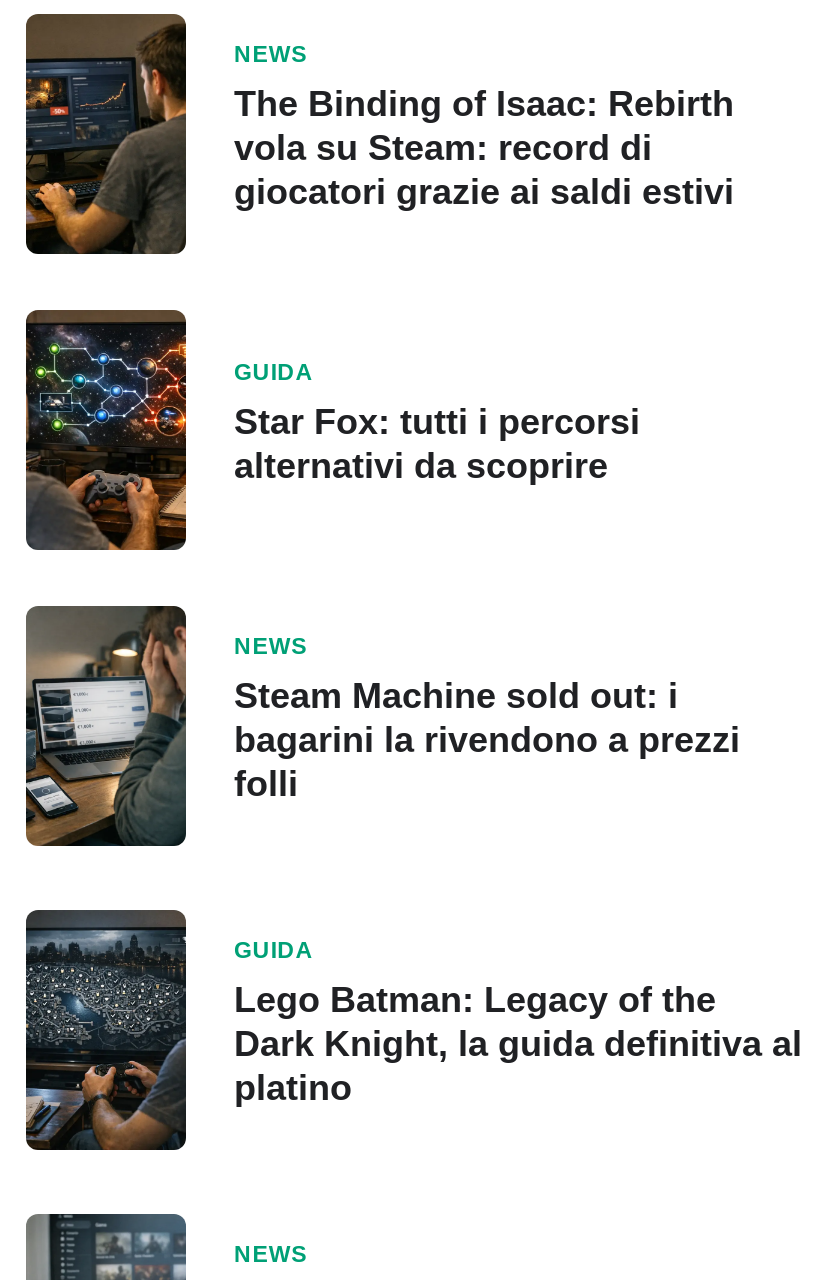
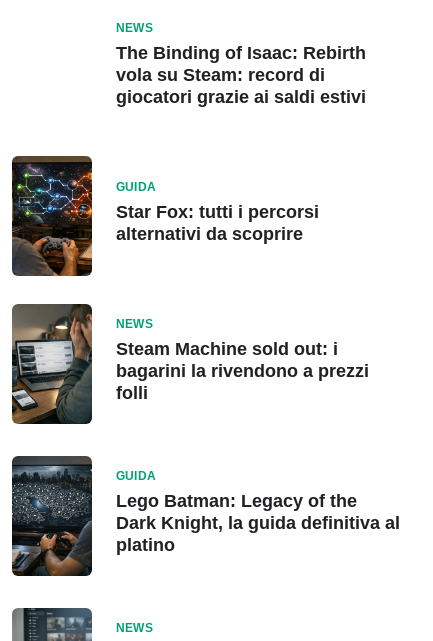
- [image]
